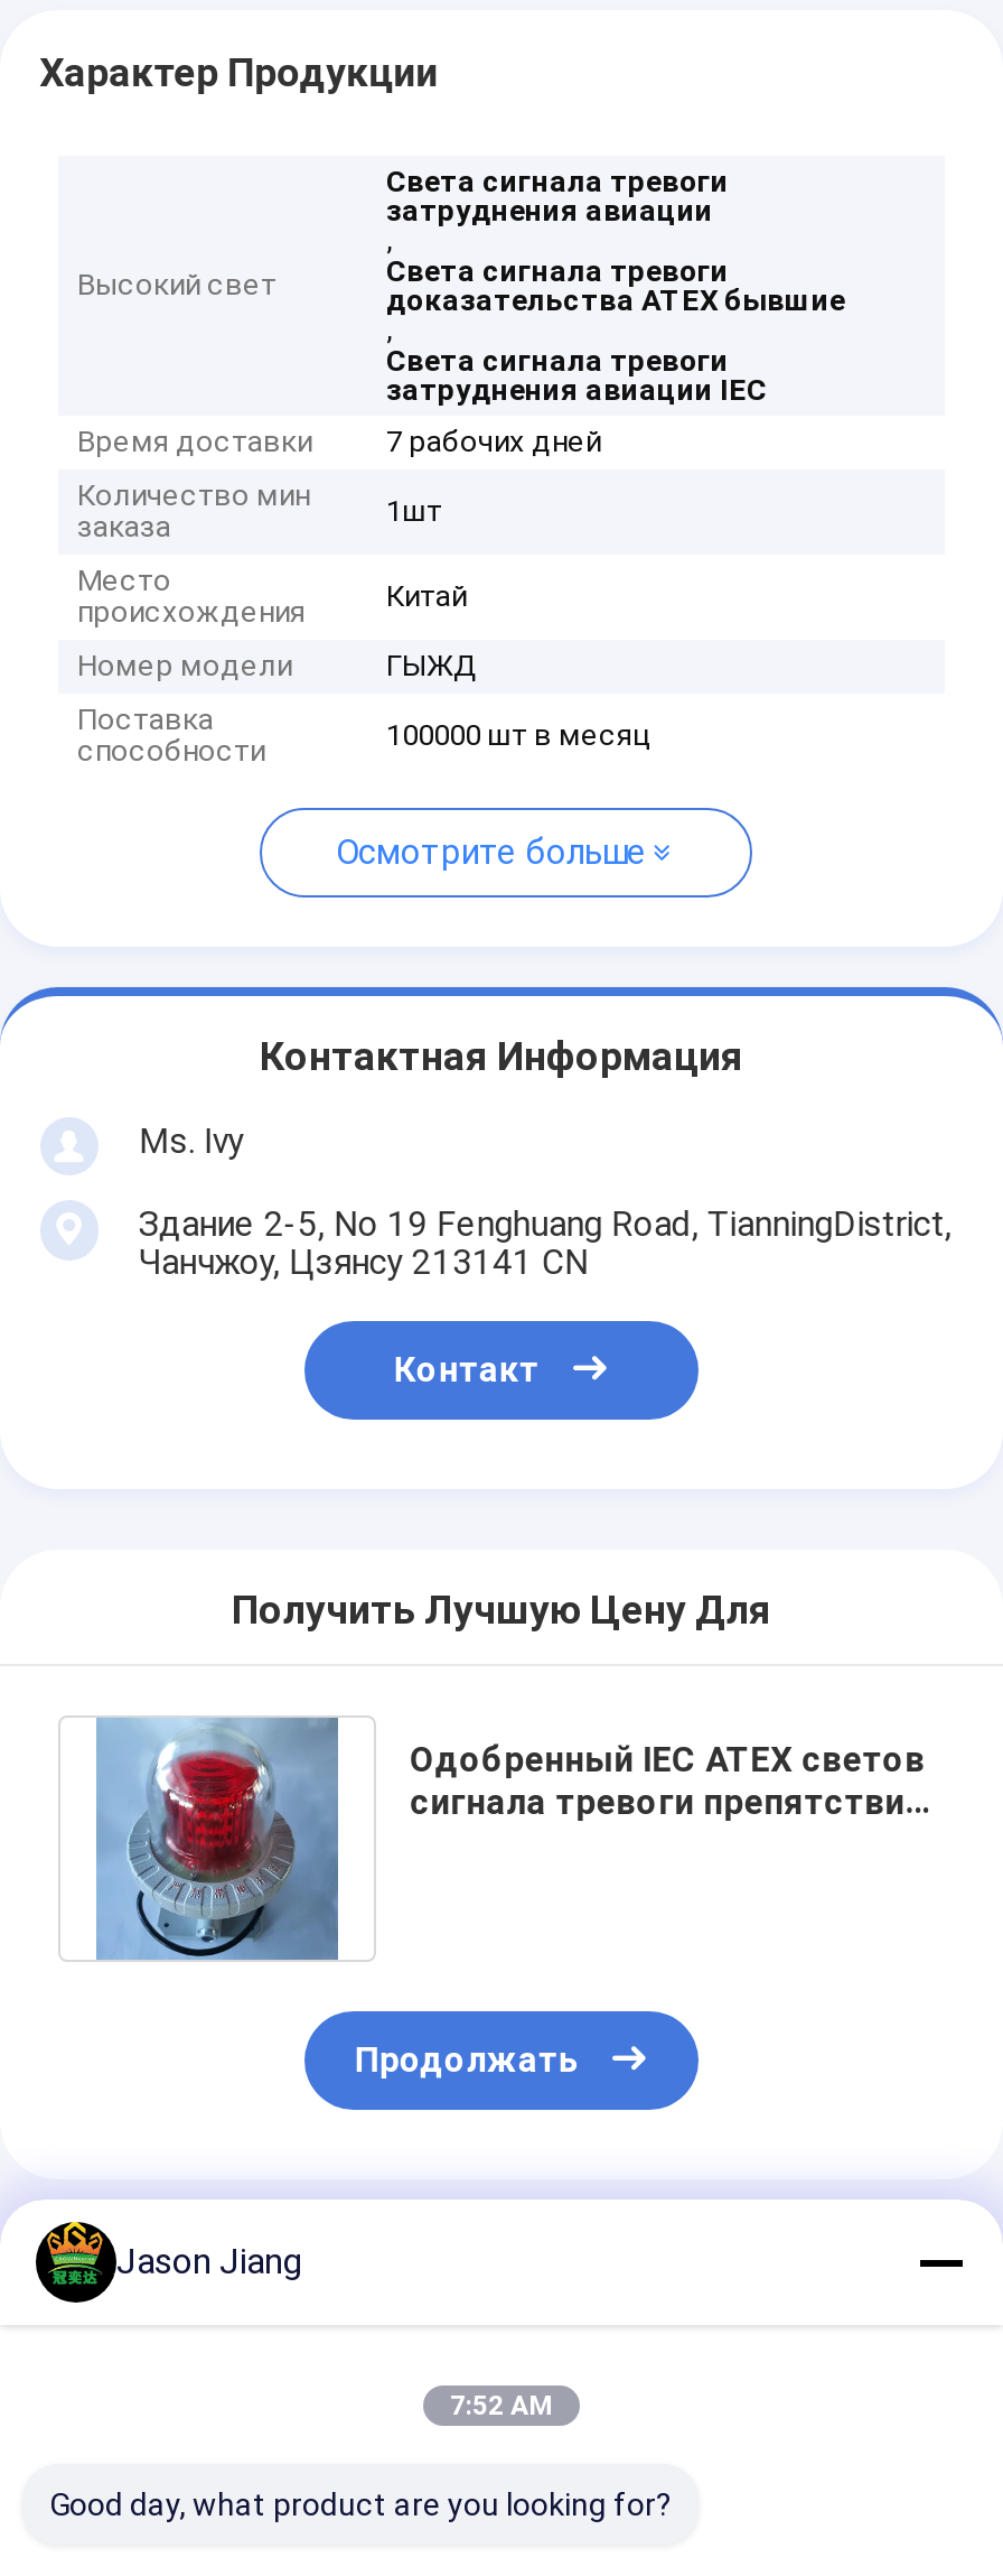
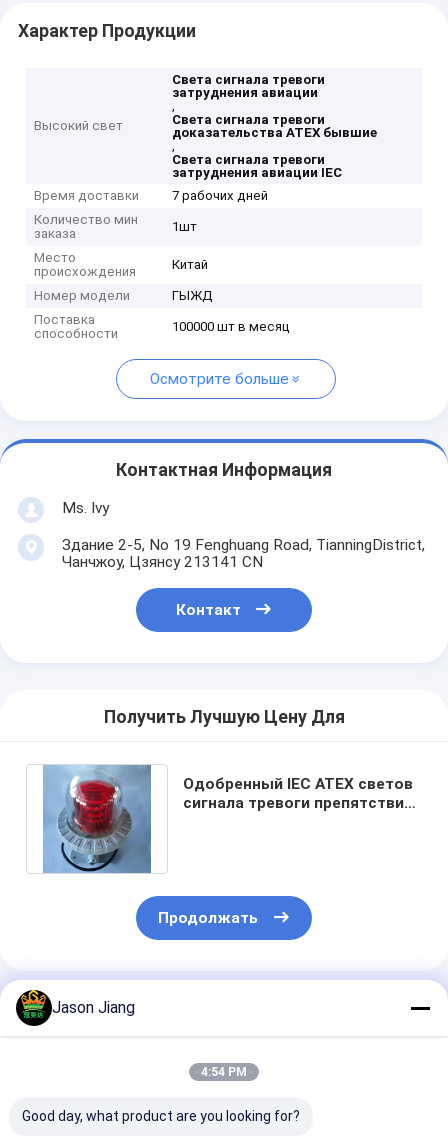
- 7:52 AM
+ 4:54 PM
